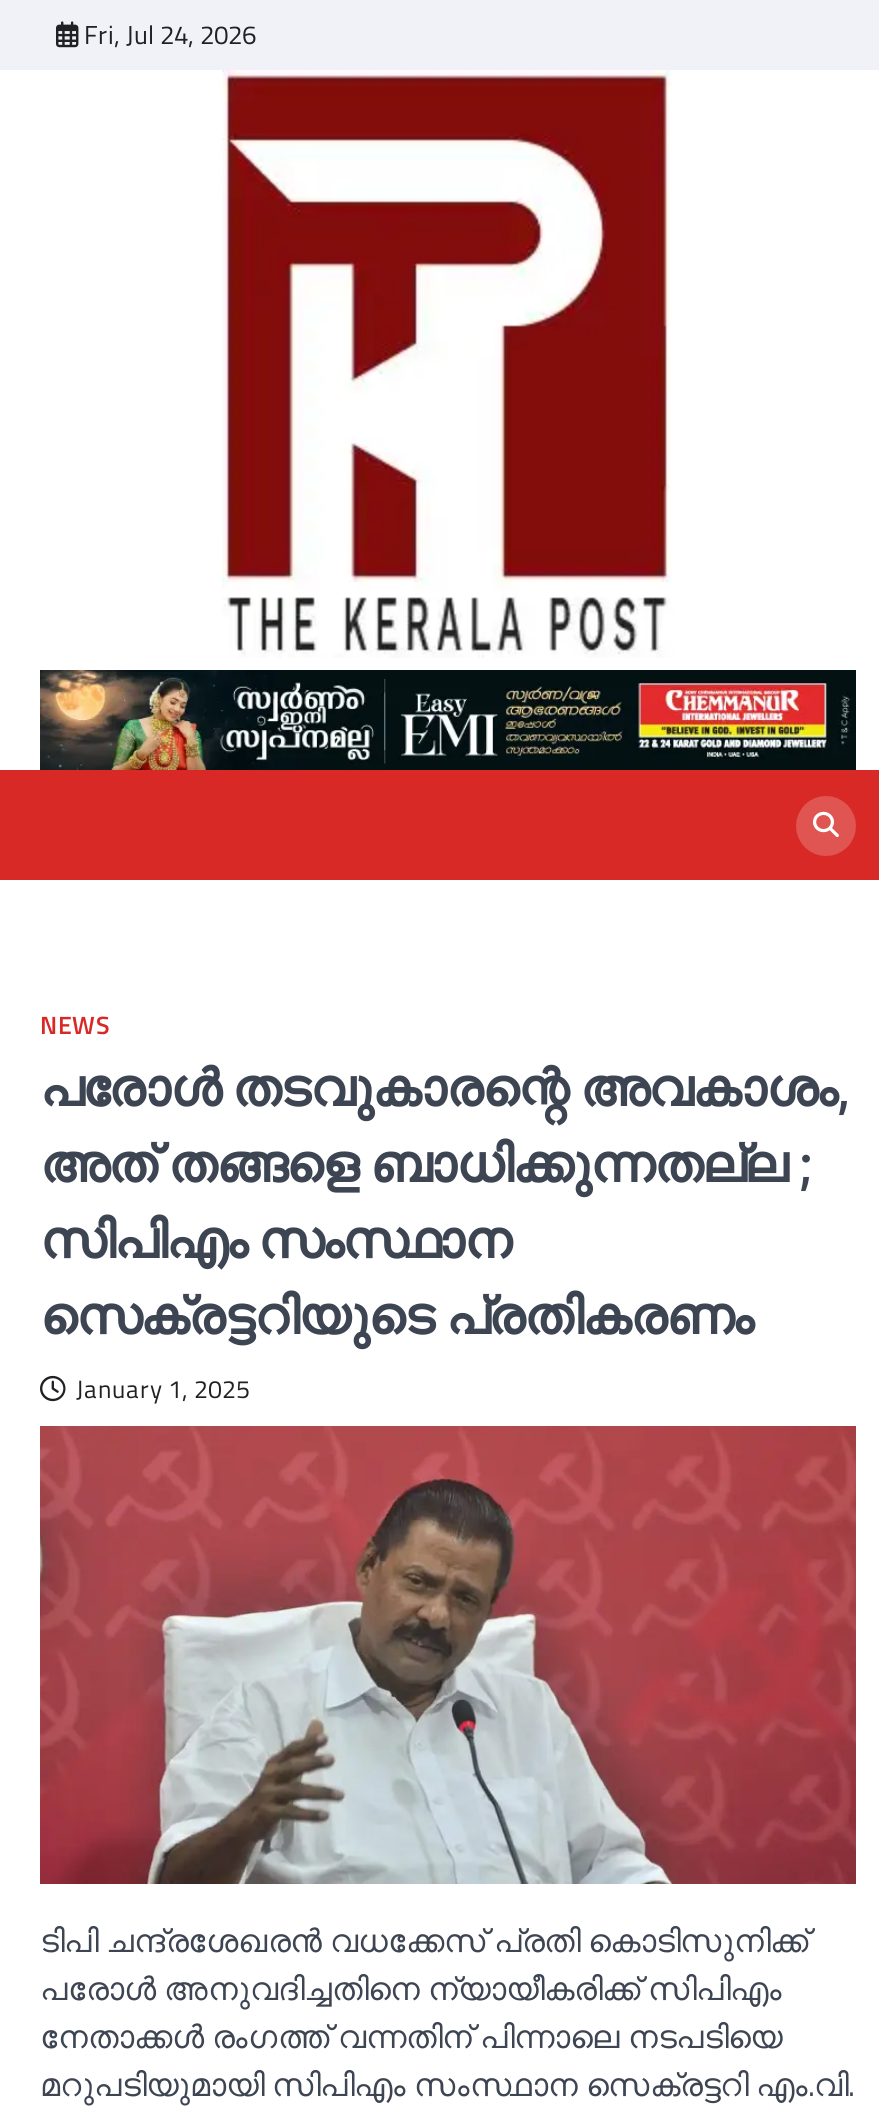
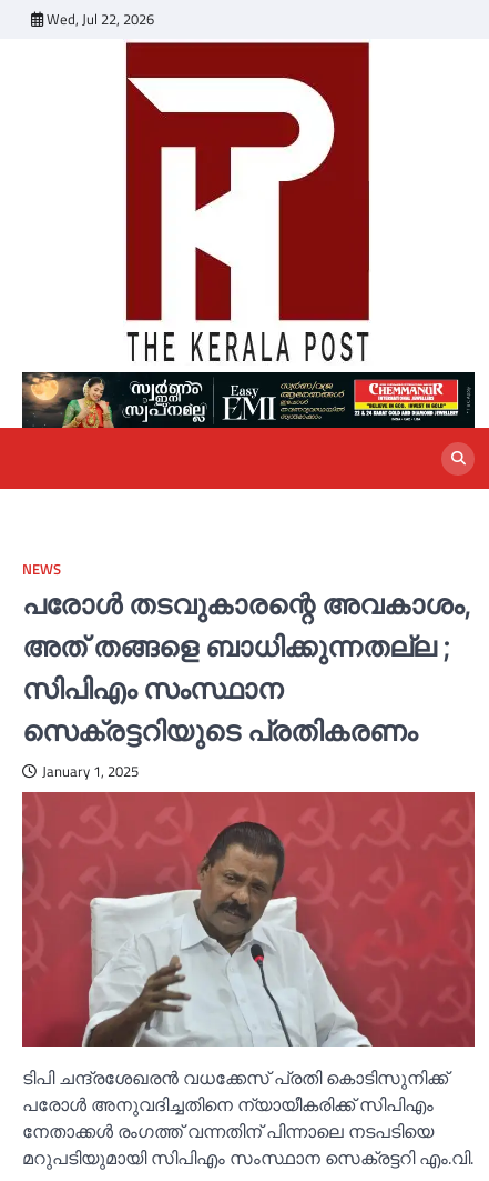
- Fri, Jul 24, 2026
+ Wed, Jul 22, 2026
